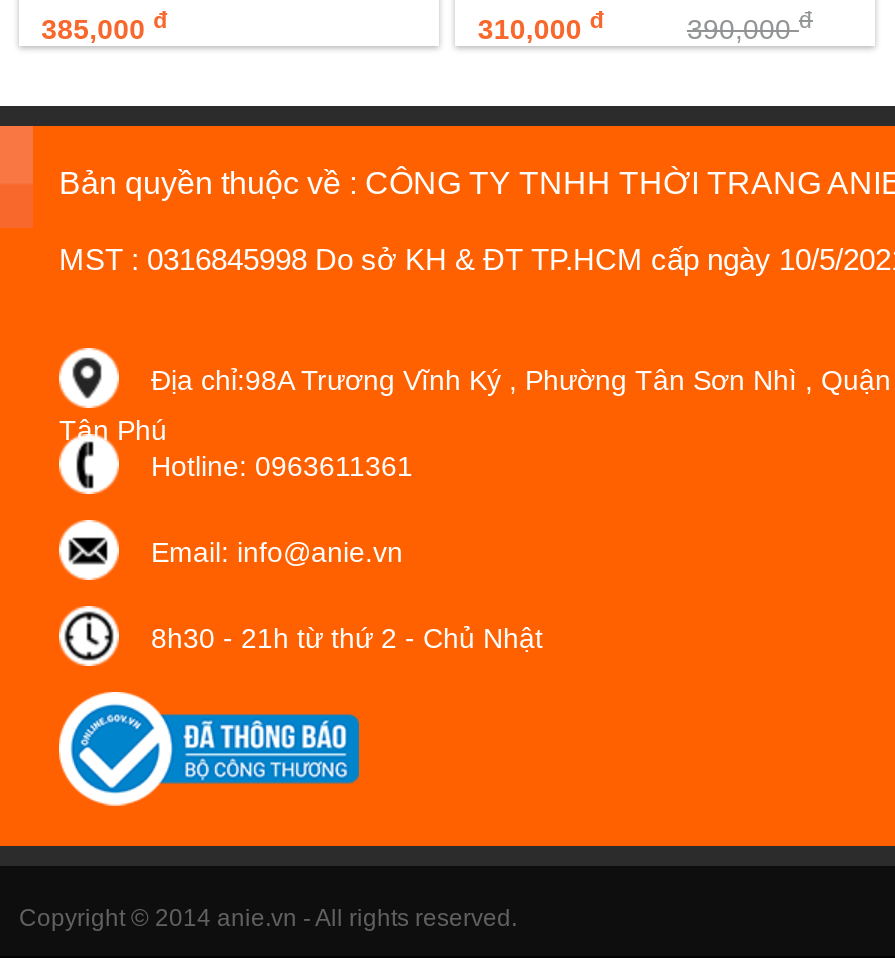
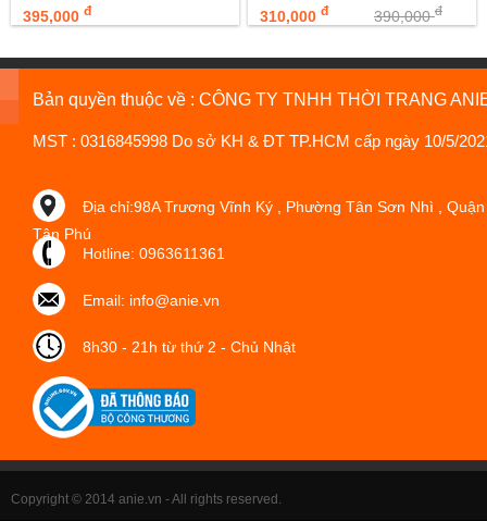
- 385,000 đ
+ 395,000 đ
